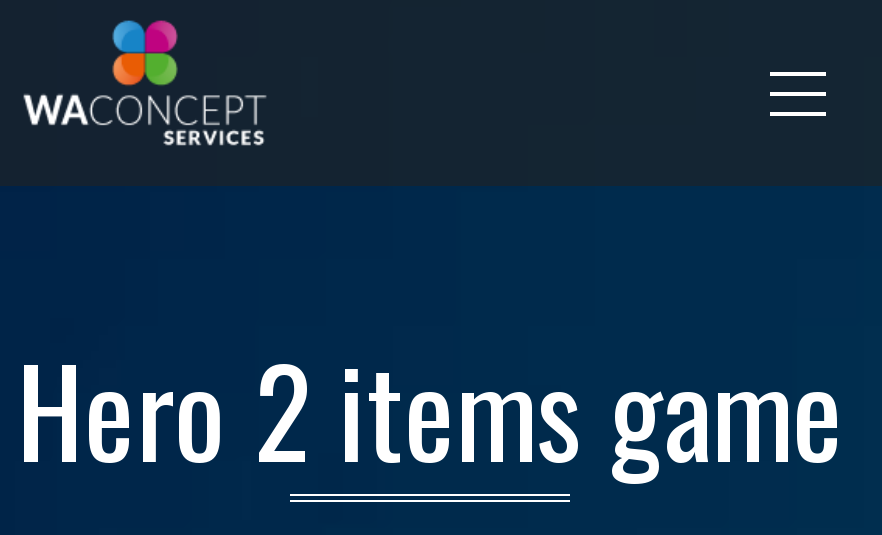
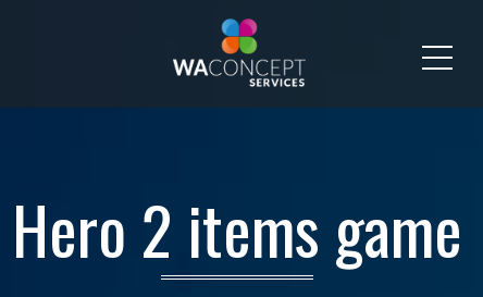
+ [image]

- [image]
